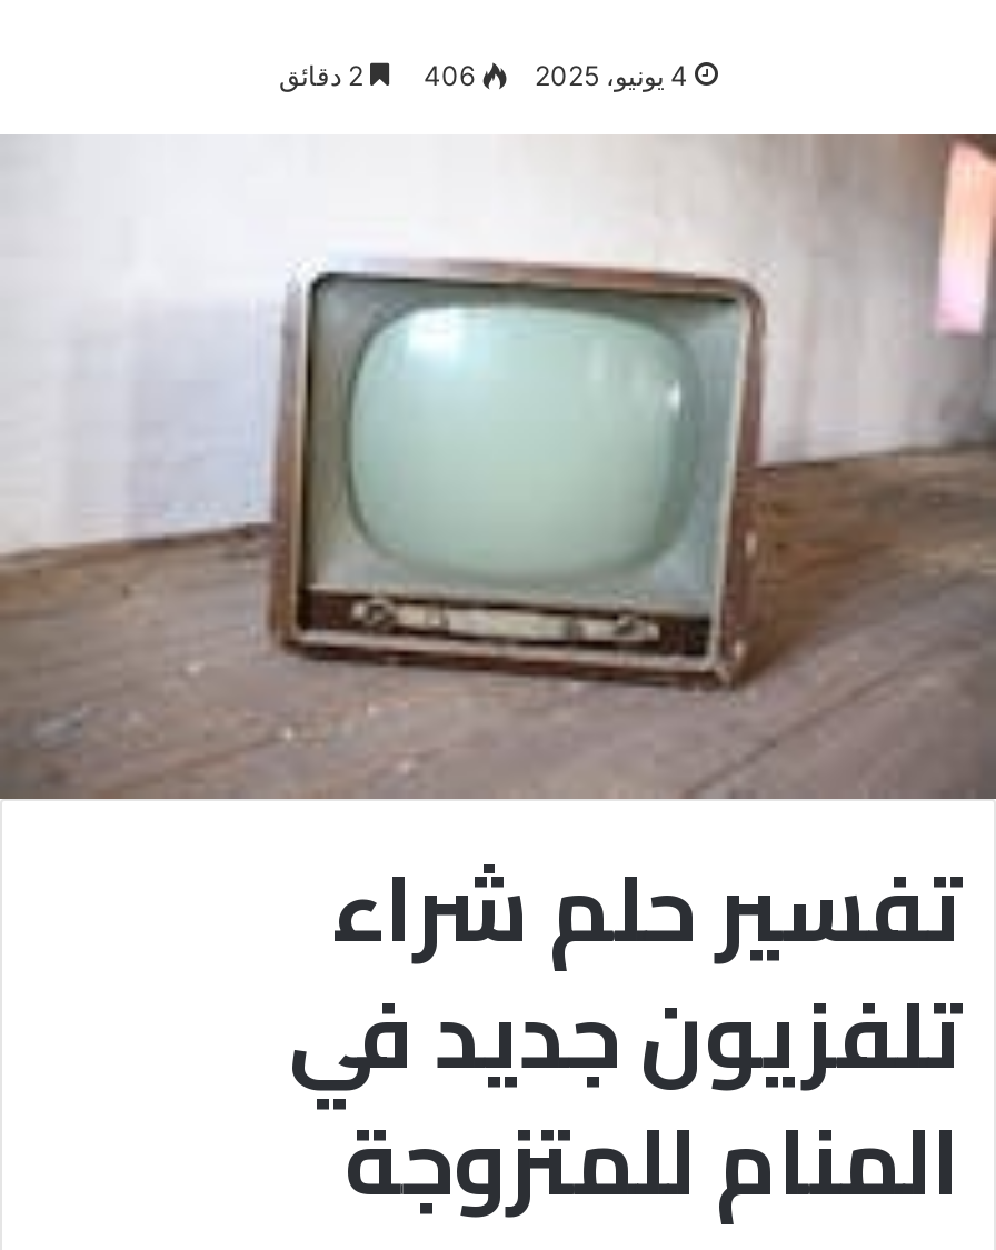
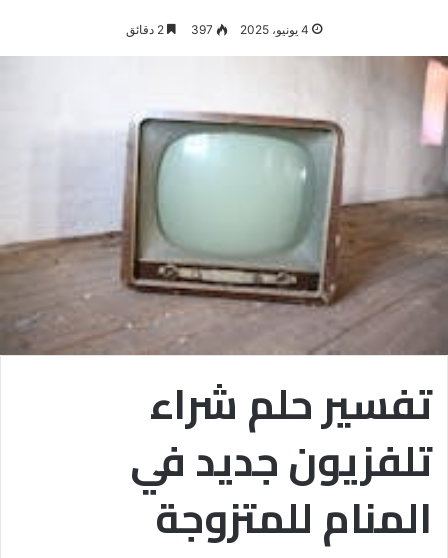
- 406
+ 397
